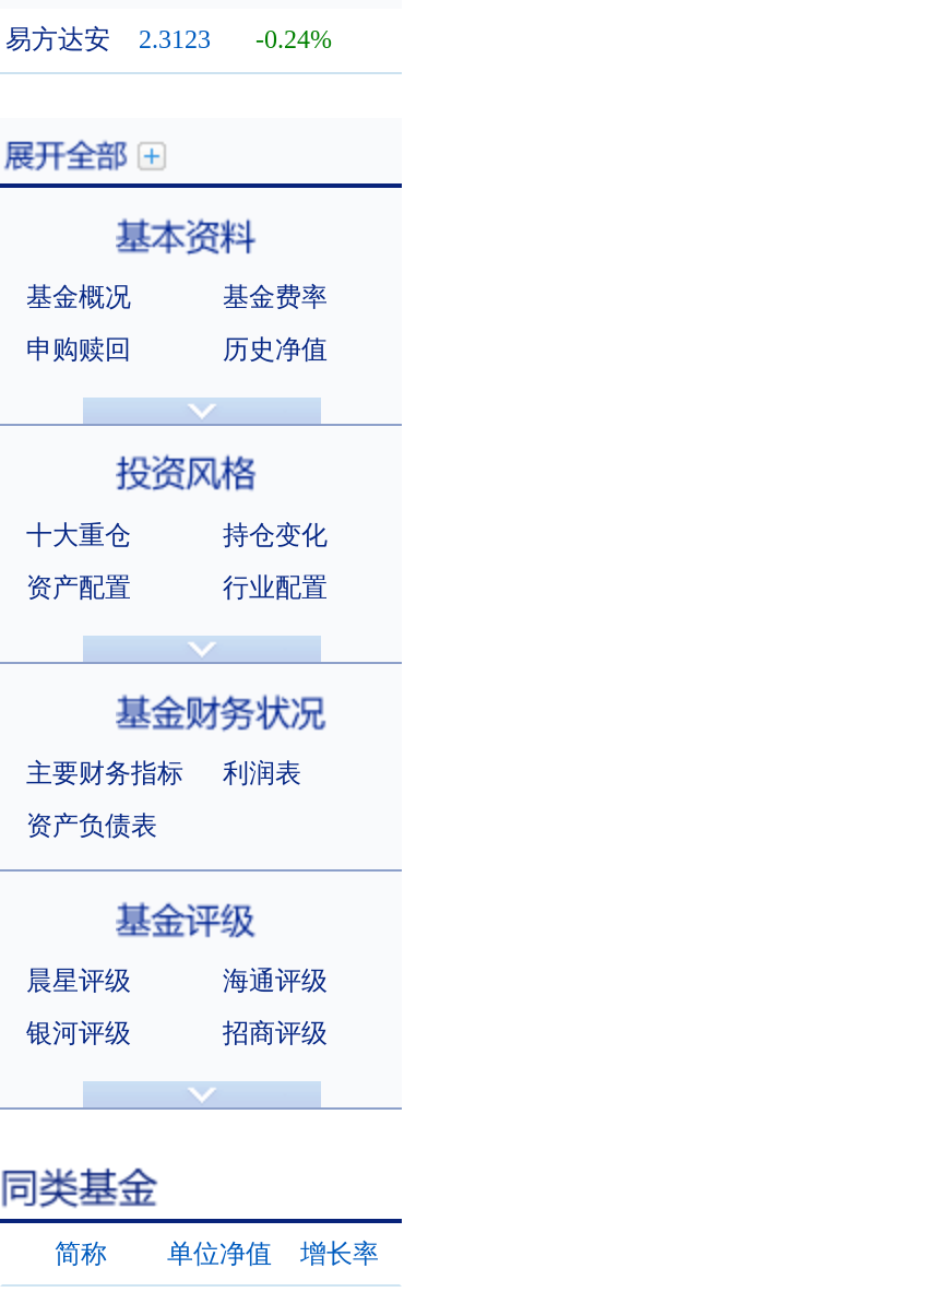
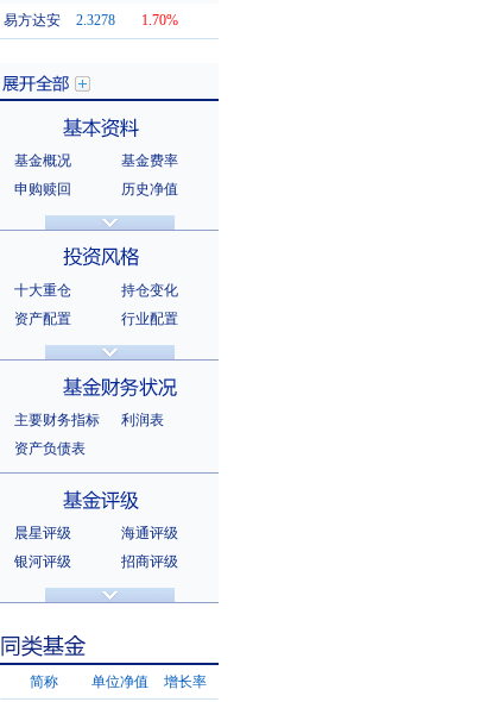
- 2.3123
+ 2.3278

- -0.24%
+ 1.70%
